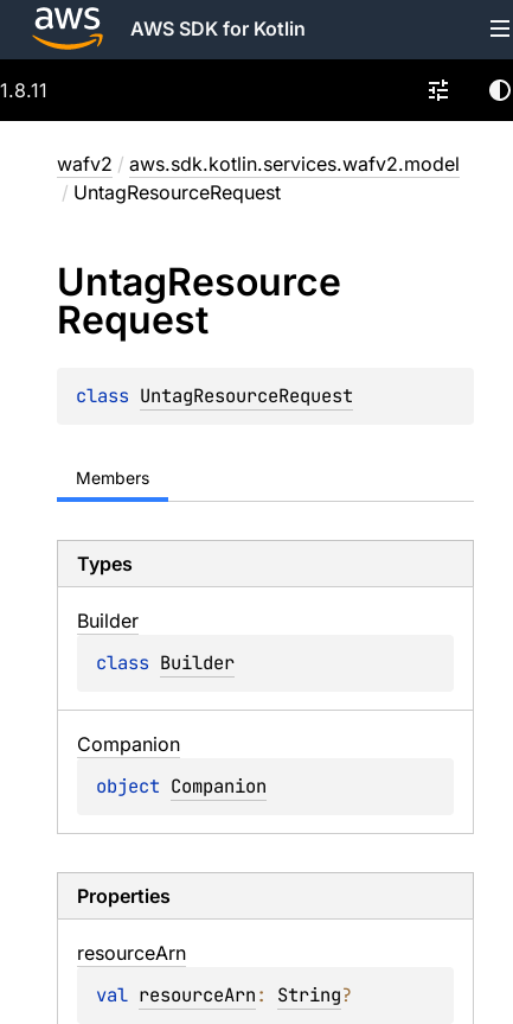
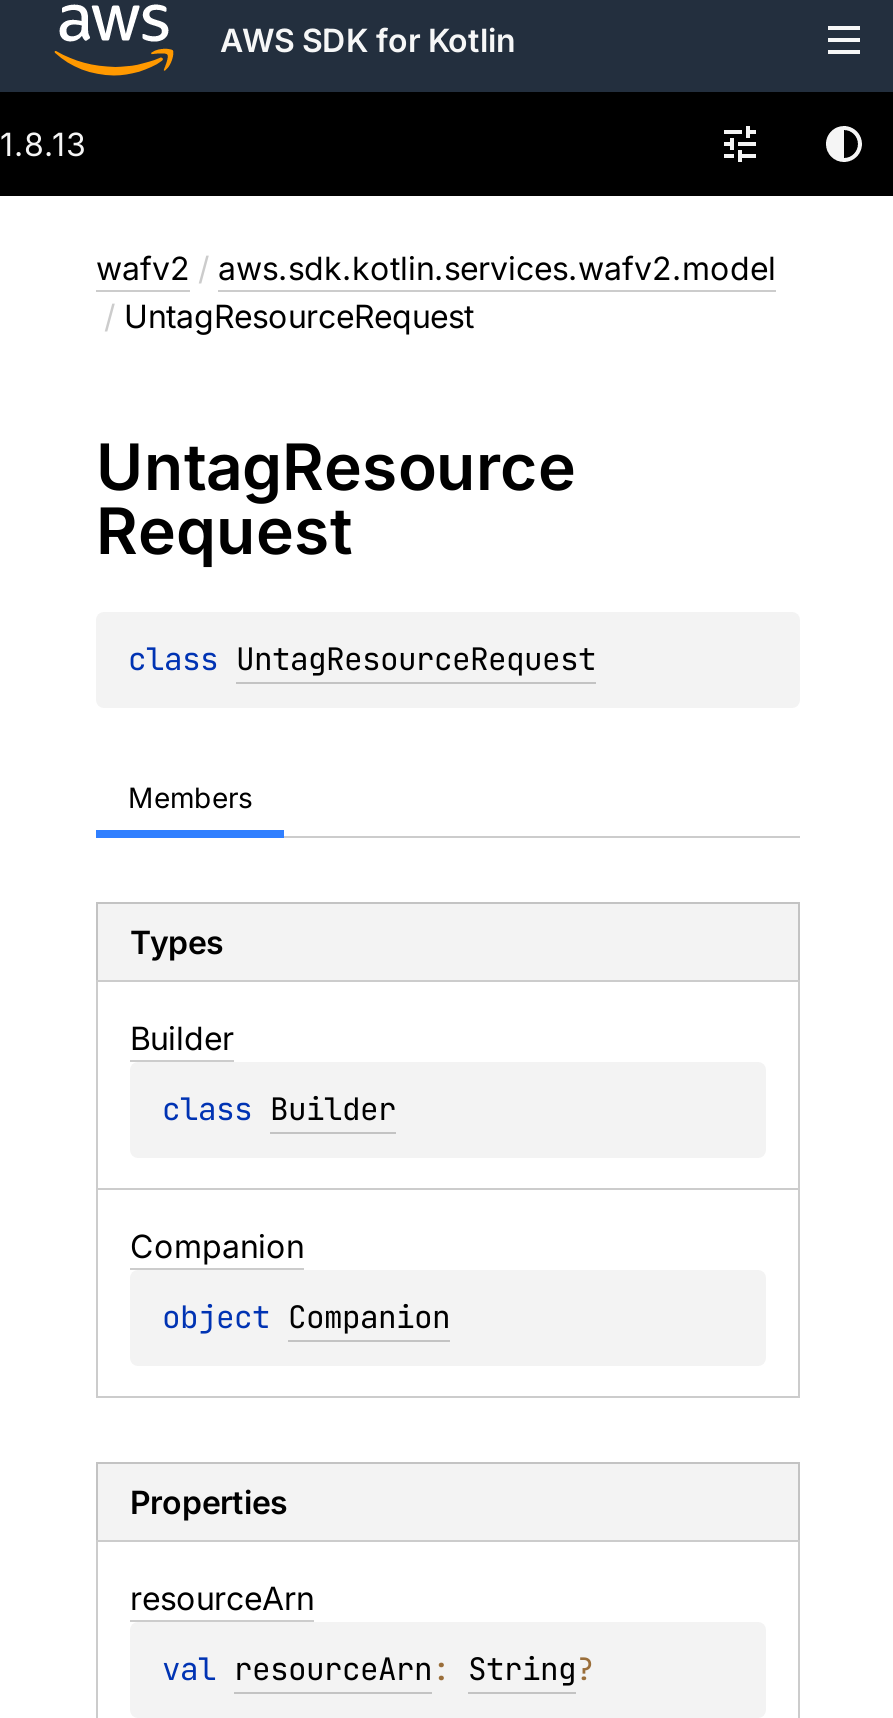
- 1.8.11
+ 1.8.13
